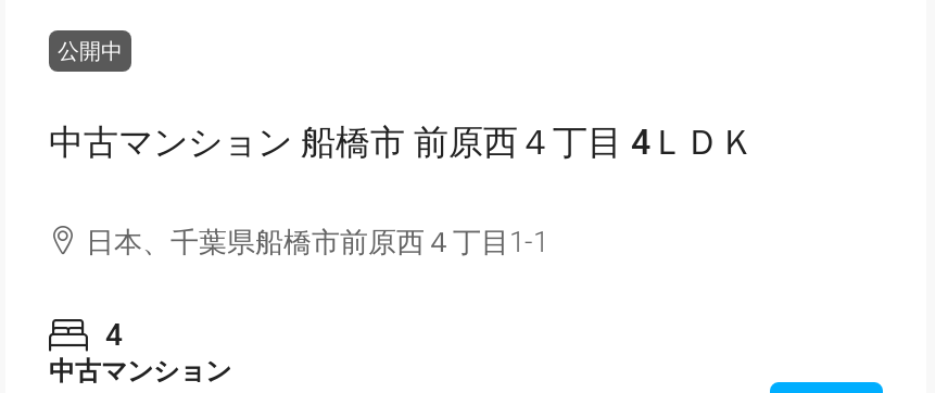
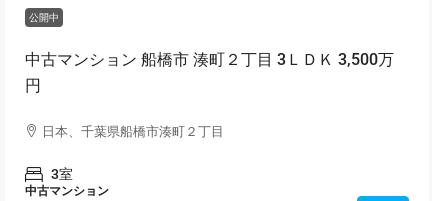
- 中古マンション 船橋市 前原西４丁目 4ＬＤＫ
+ 中古マンション 船橋市 湊町２丁目 3ＬＤＫ 3,500万
+ 円

- 日本、千葉県船橋市前原西４丁目1-1
+ 日本、千葉県船橋市湊町２丁目

- 4
+ 3室
